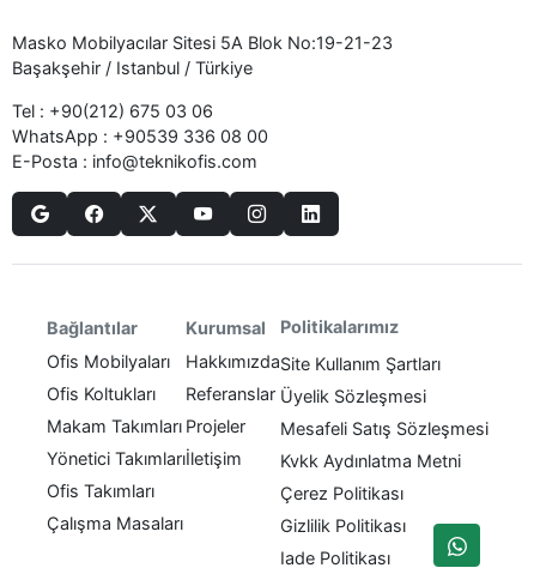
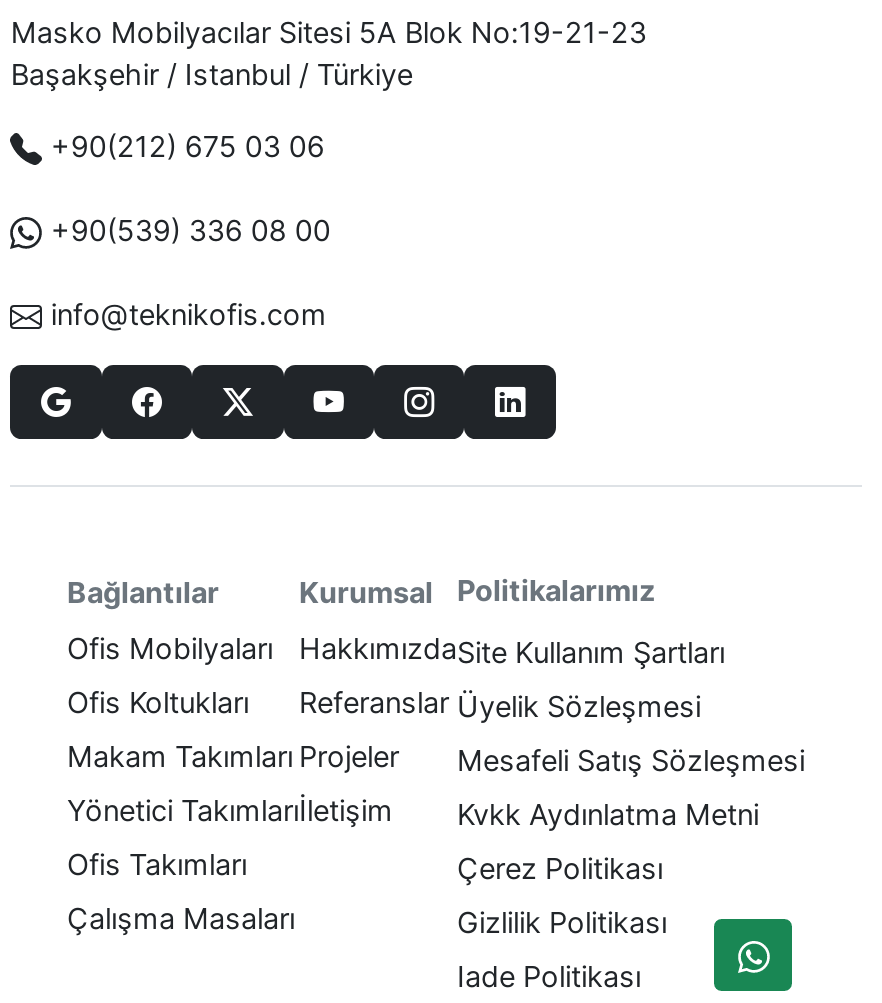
- Tel : +90(212) 675 03 06
- WhatsApp : +90539 336 08 00
- E-Posta : info@teknikofis.com
+ +90(212) 675 03 06
+ +90(539) 336 08 00
+ info@teknikofis.com
